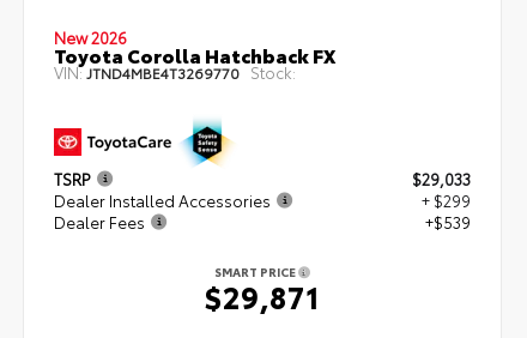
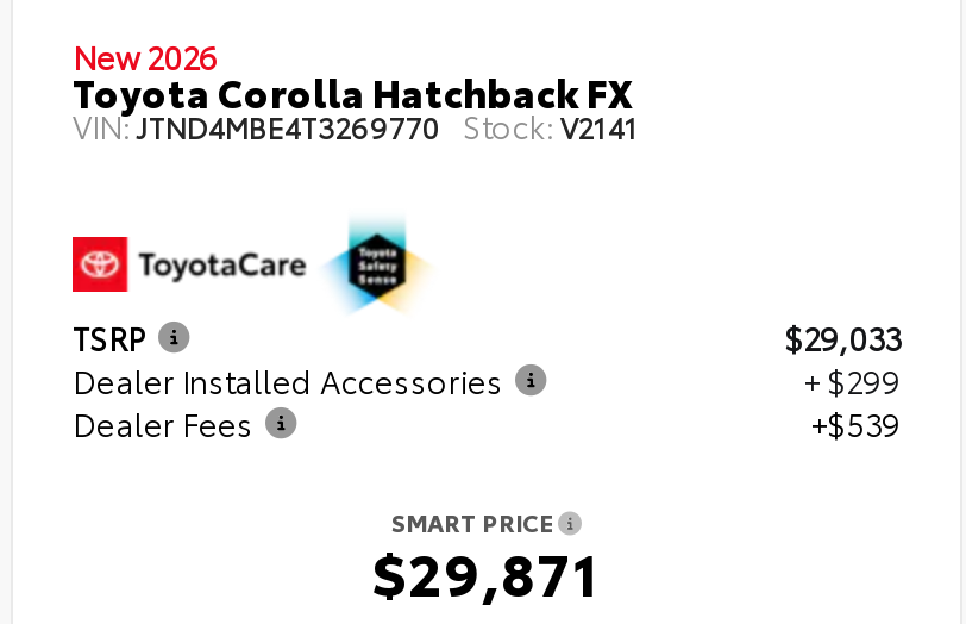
- VIN:JTND4MBE4T3269770 Stock:
+ VIN:JTND4MBE4T3269770 Stock:V2141
